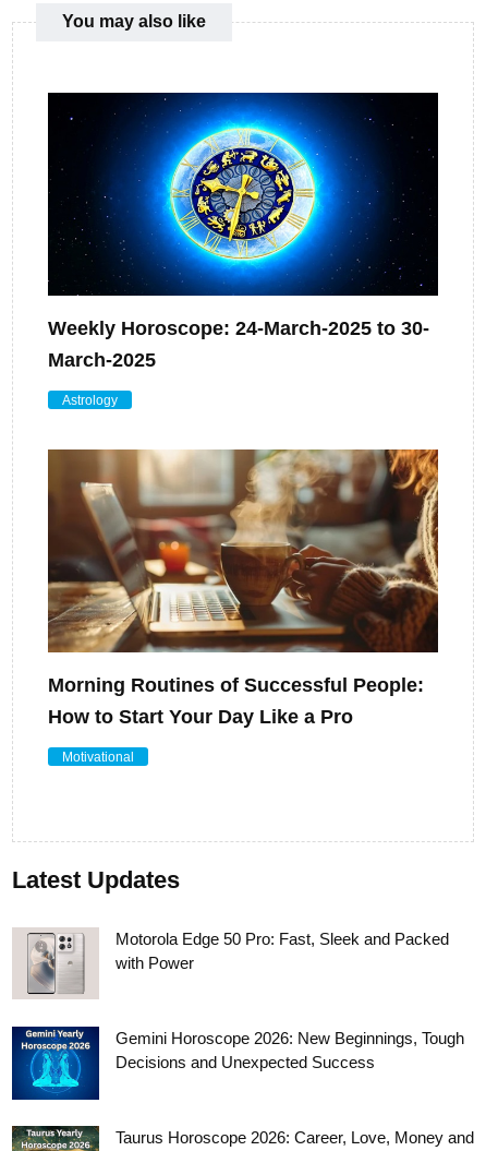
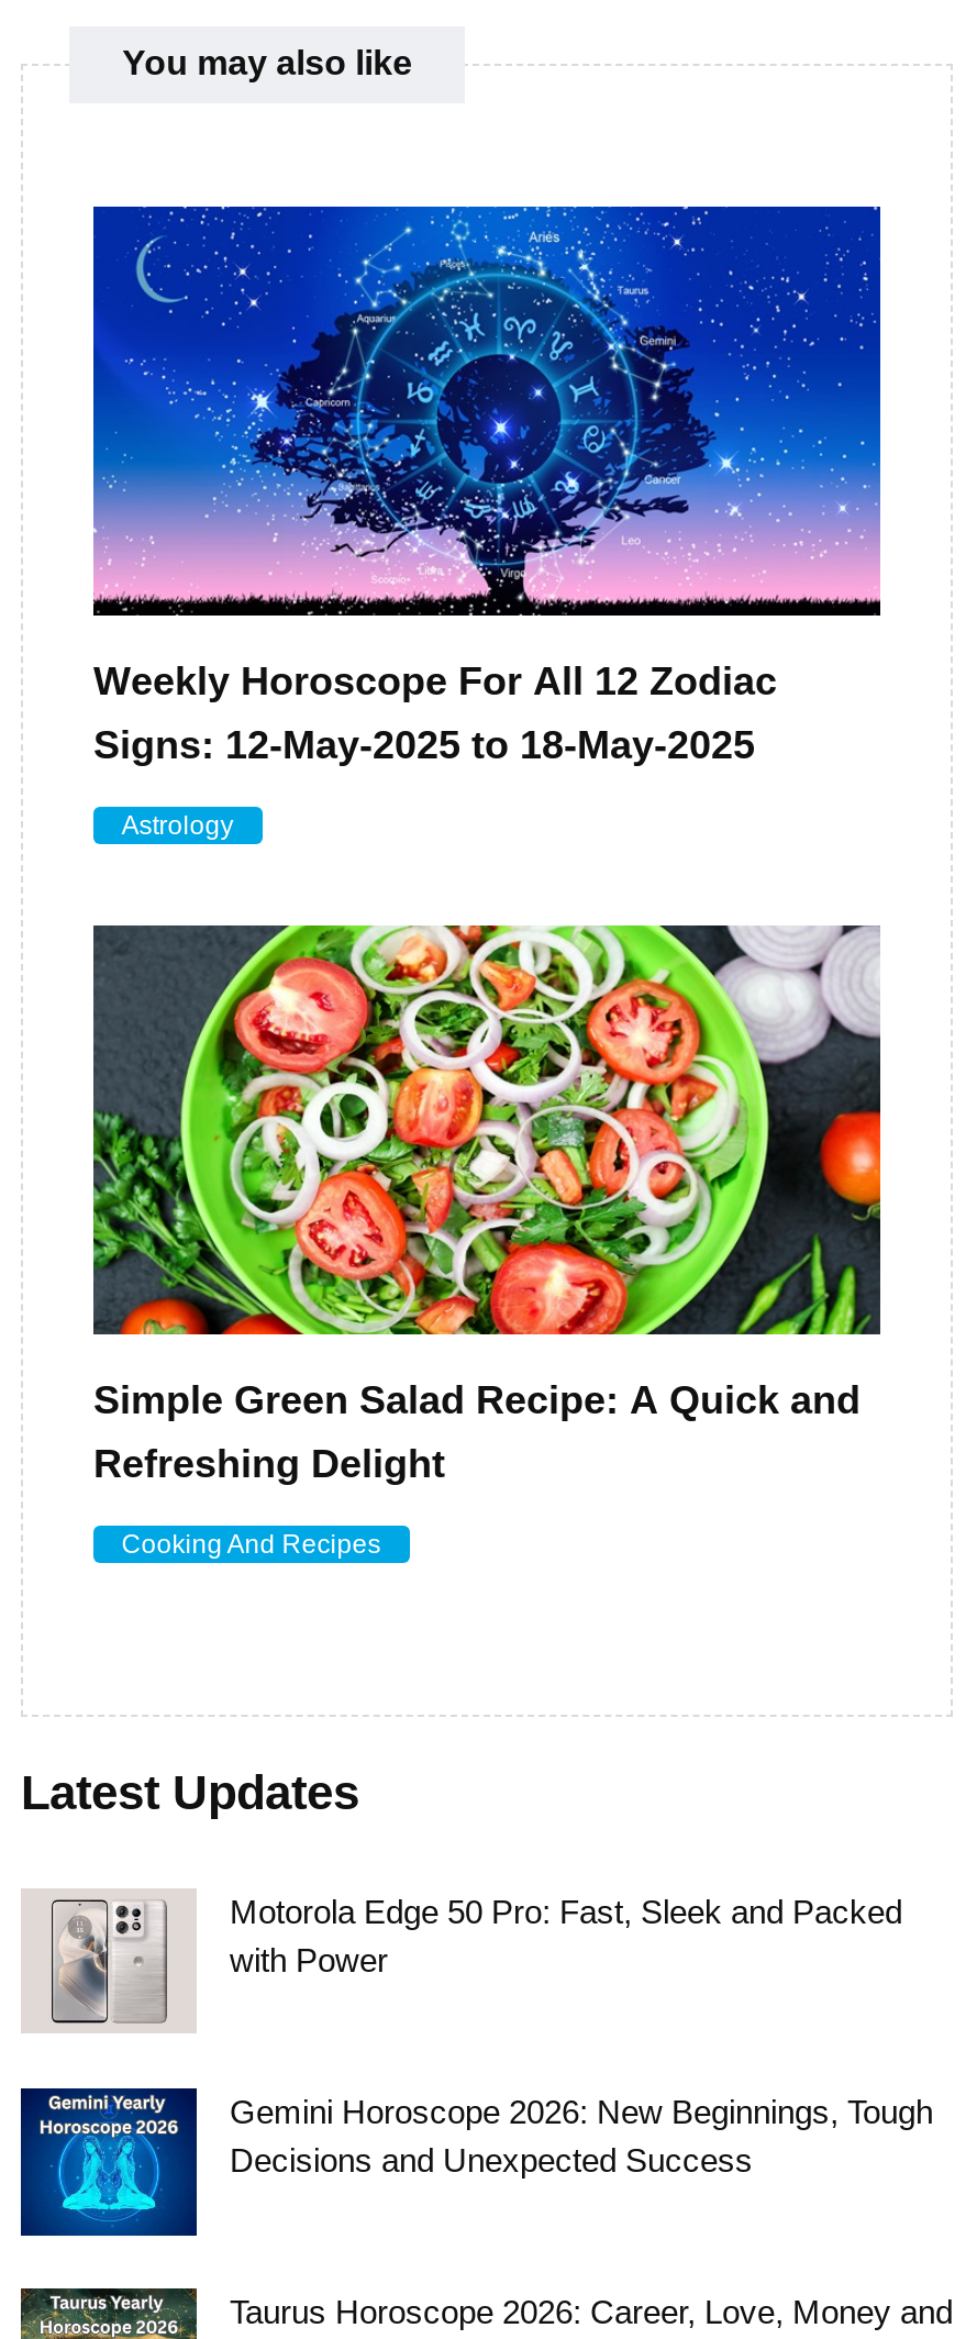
- [image]
- Weekly Horoscope: 24-March-2025 to 30-
- March-2025
+ [image]
+ Weekly Horoscope For All 12 Zodiac
+ Signs: 12-May-2025 to 18-May-2025

- [image]
- Morning Routines of Successful People:
- How to Start Your Day Like a Pro
+ [image]
+ Simple Green Salad Recipe: A Quick and
+ Refreshing Delight

- Motivational
+ Cooking And Recipes
